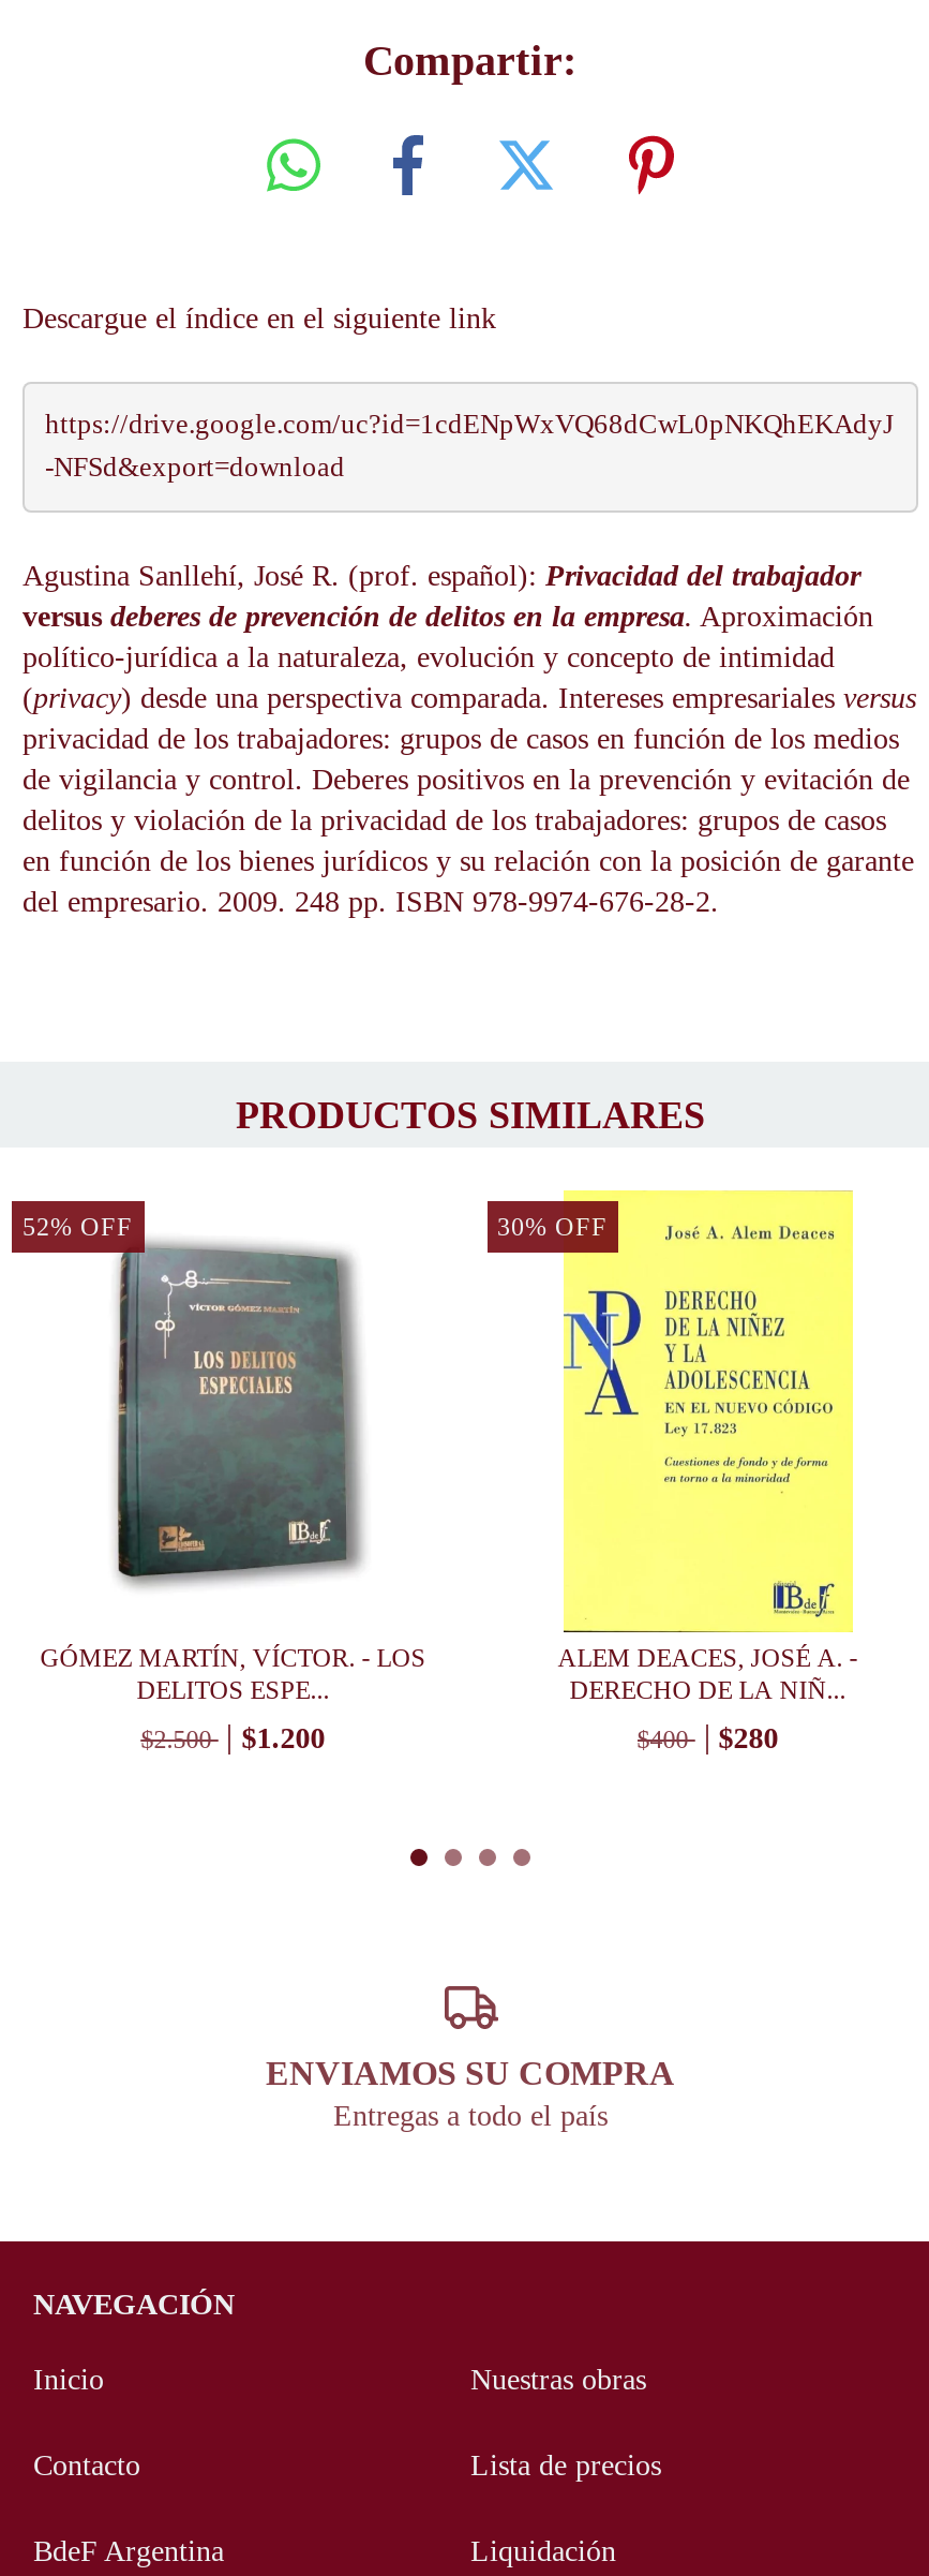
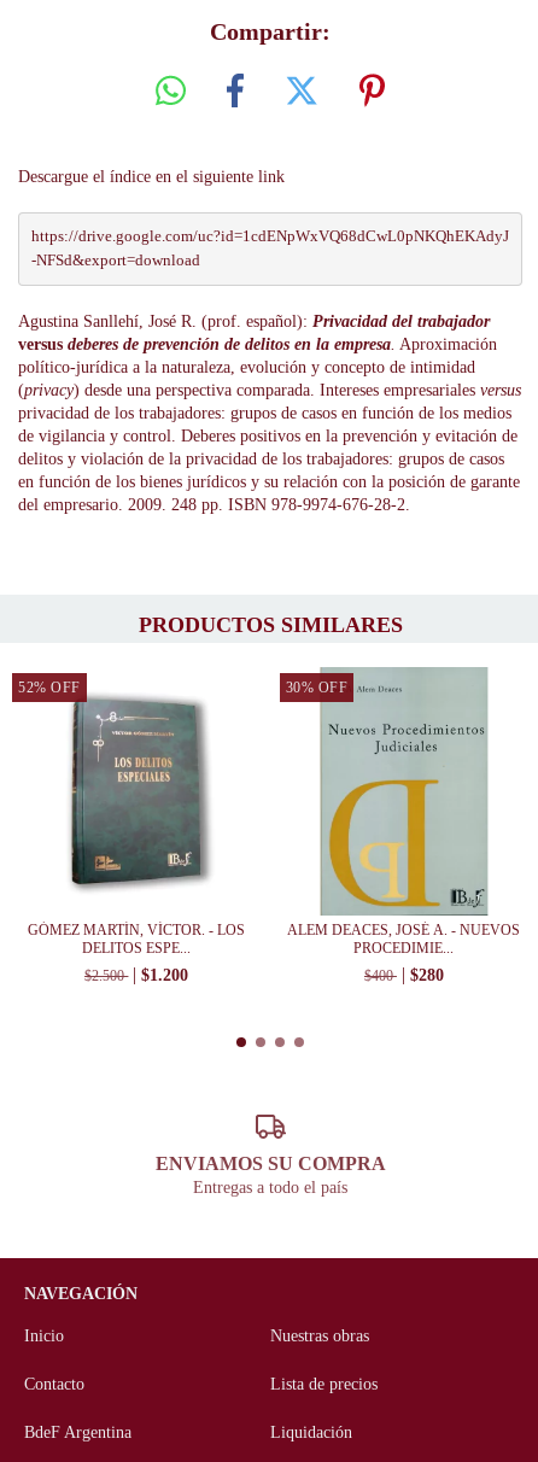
- [image]
- ALEM DEACES, JOSÉ A. -
- DERECHO DE LA NIÑ...
+ [image]
+ ALEM DEACES, JOSÉ A. - NUEVOS
+ PROCEDIMIE...
